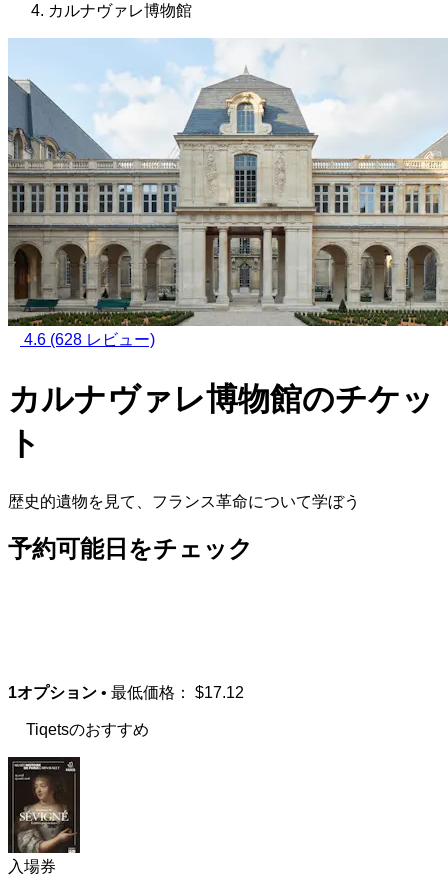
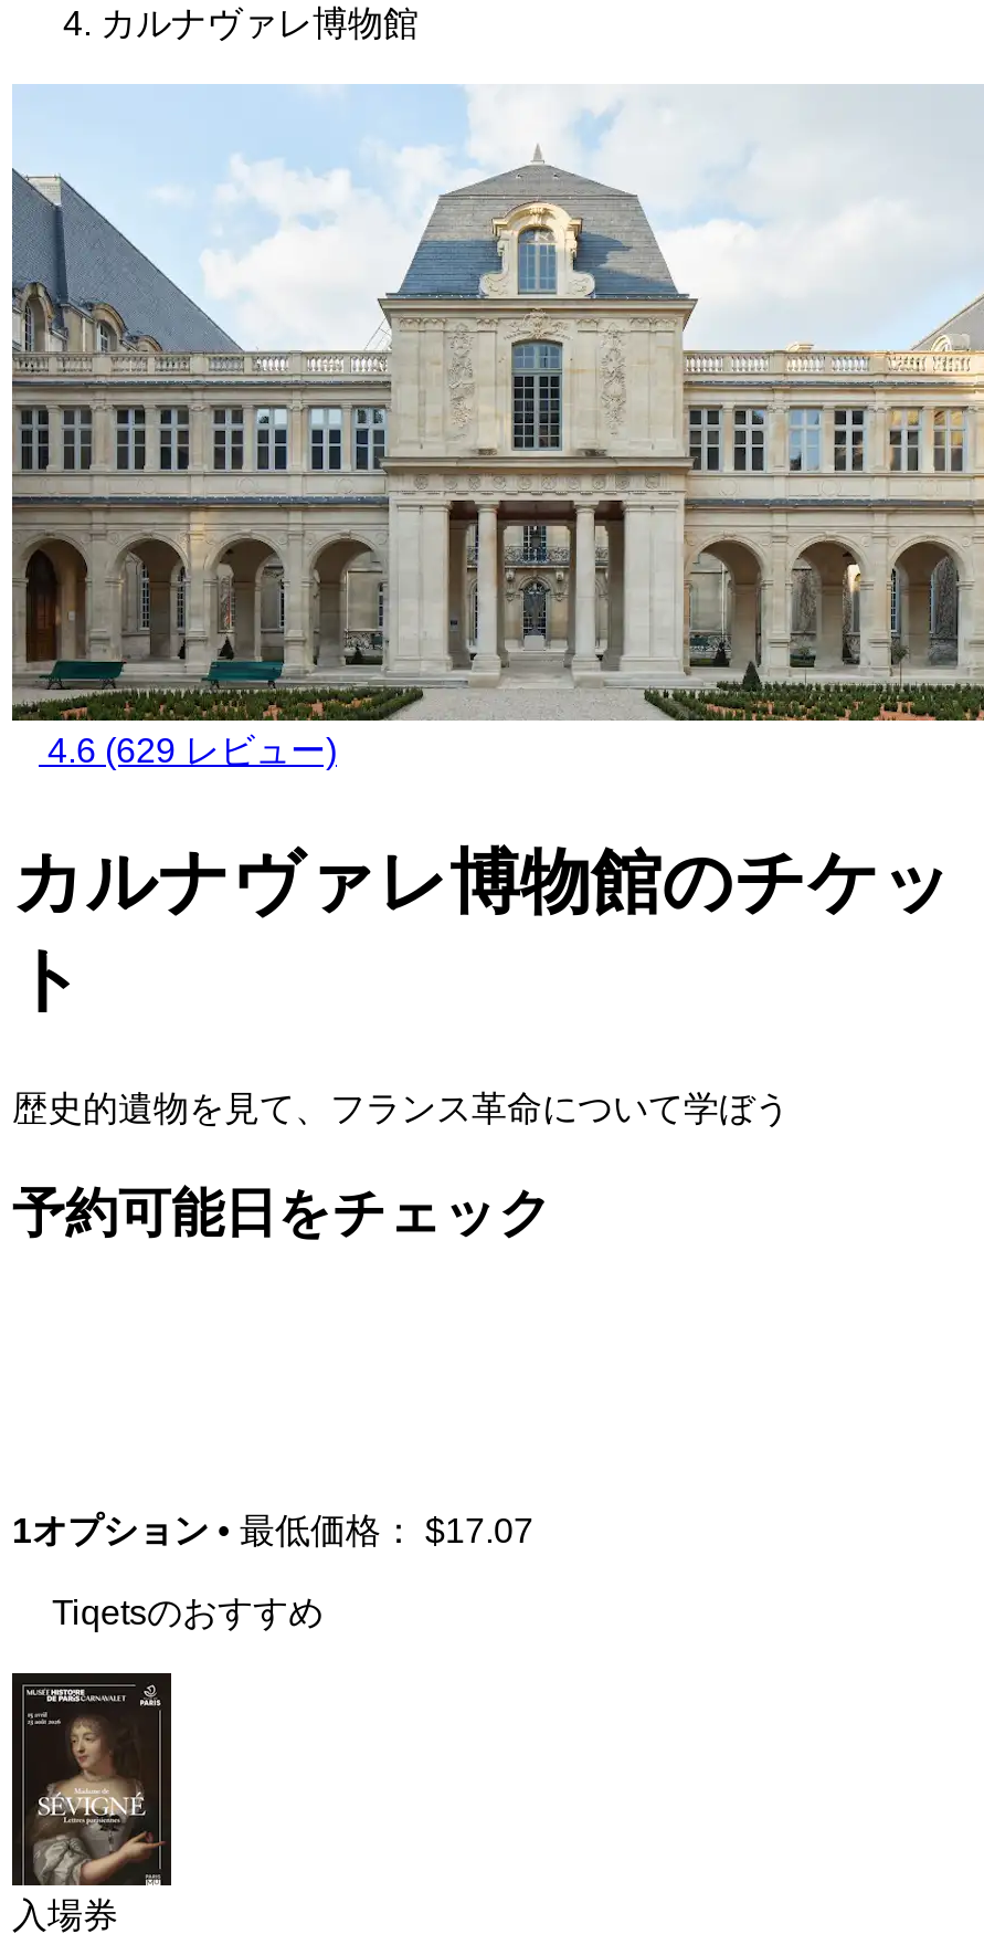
- 4.6 (628 レビュー)
+ 4.6 (629 レビュー)

- 1オプション• 最低価格：$17.12
+ 1オプション• 最低価格：$17.07
